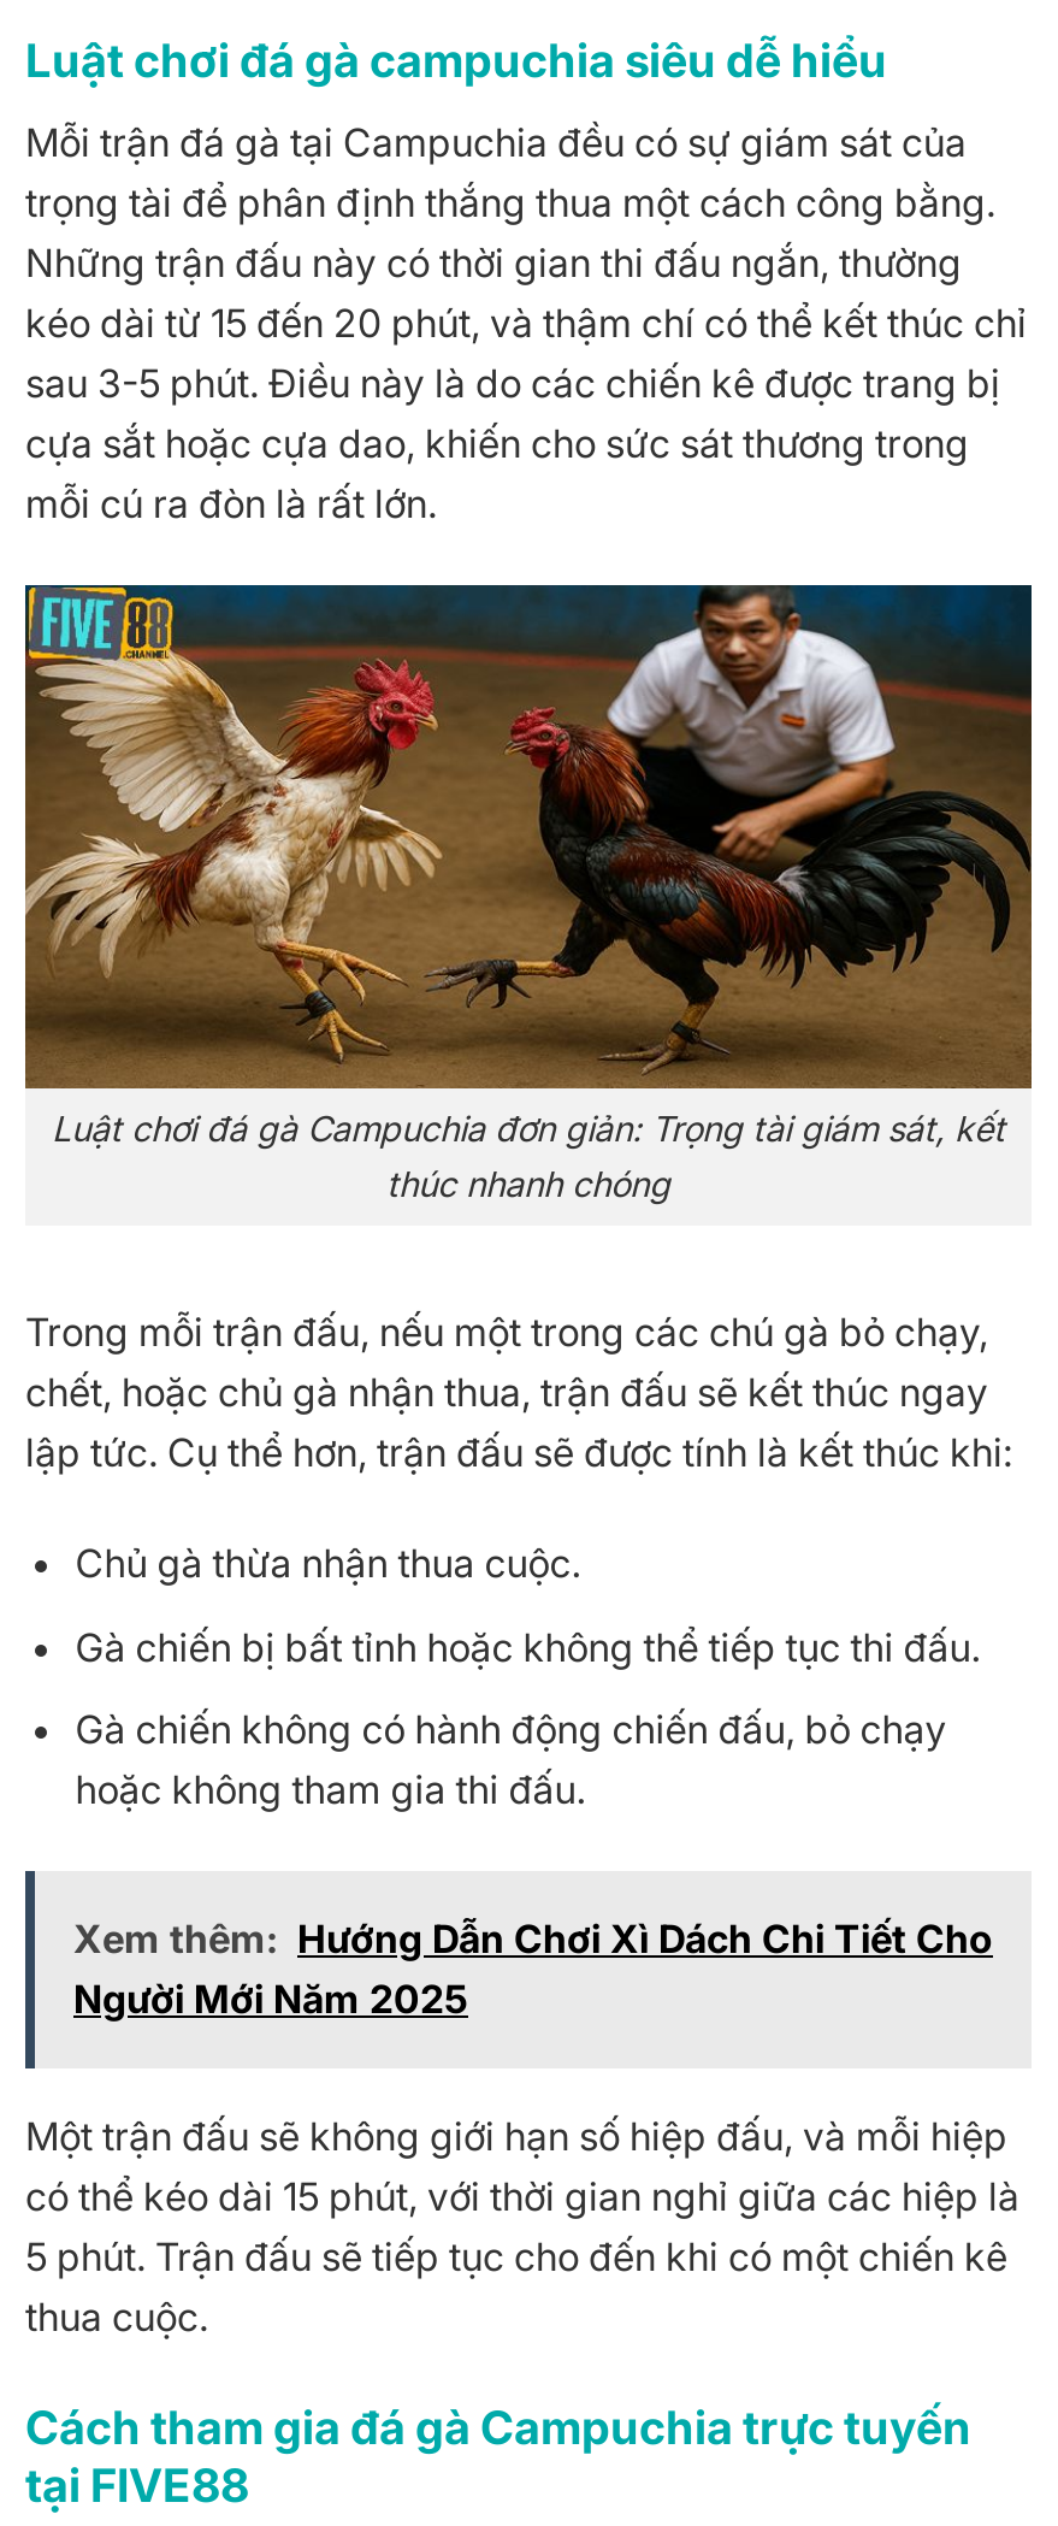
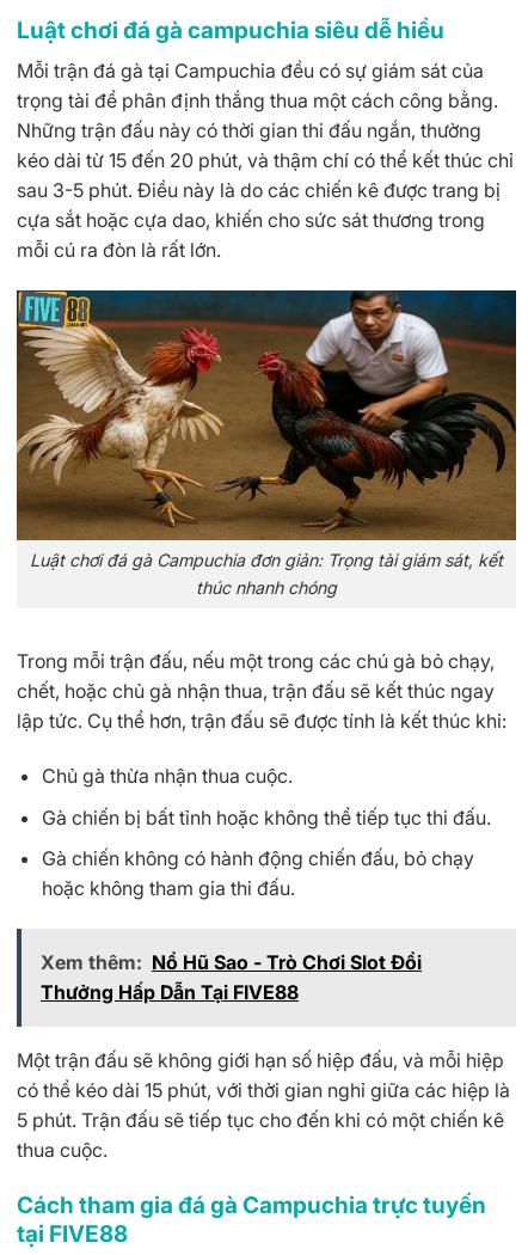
- Xem thêm: Hướng Dẫn Chơi Xì Dách Chi Tiết Cho
- Người Mới Năm 2025
+ Xem thêm: Nổ Hũ Sao - Trò Chơi Slot Đổi
+ Thưởng Hấp Dẫn Tại FIVE88
